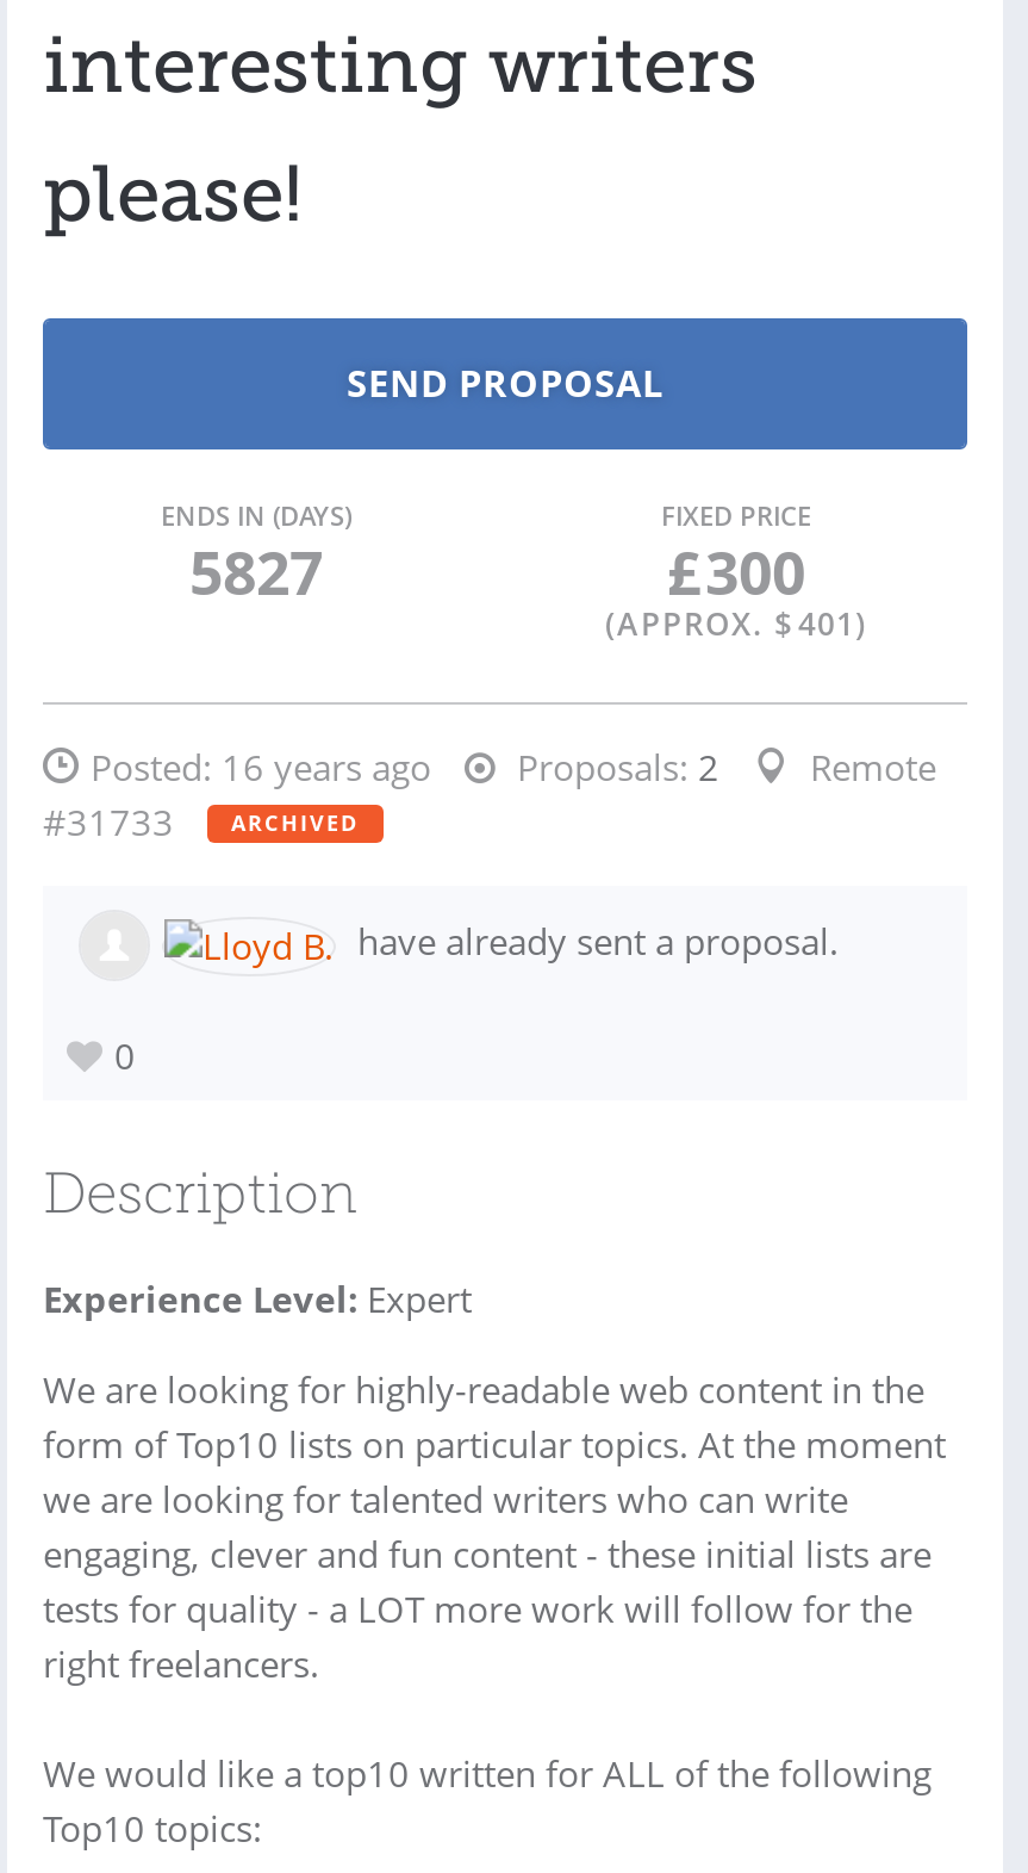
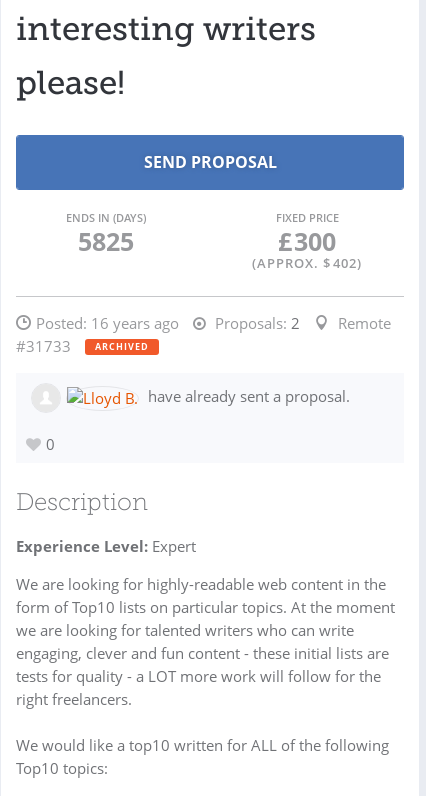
- 5827
+ 5825

- (APPROX. $ 401)
+ (APPROX. $ 402)
